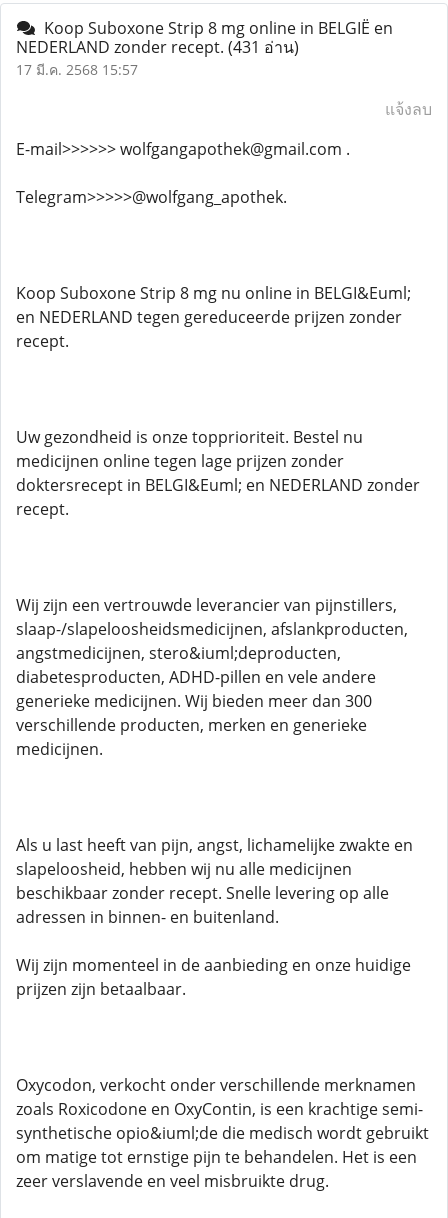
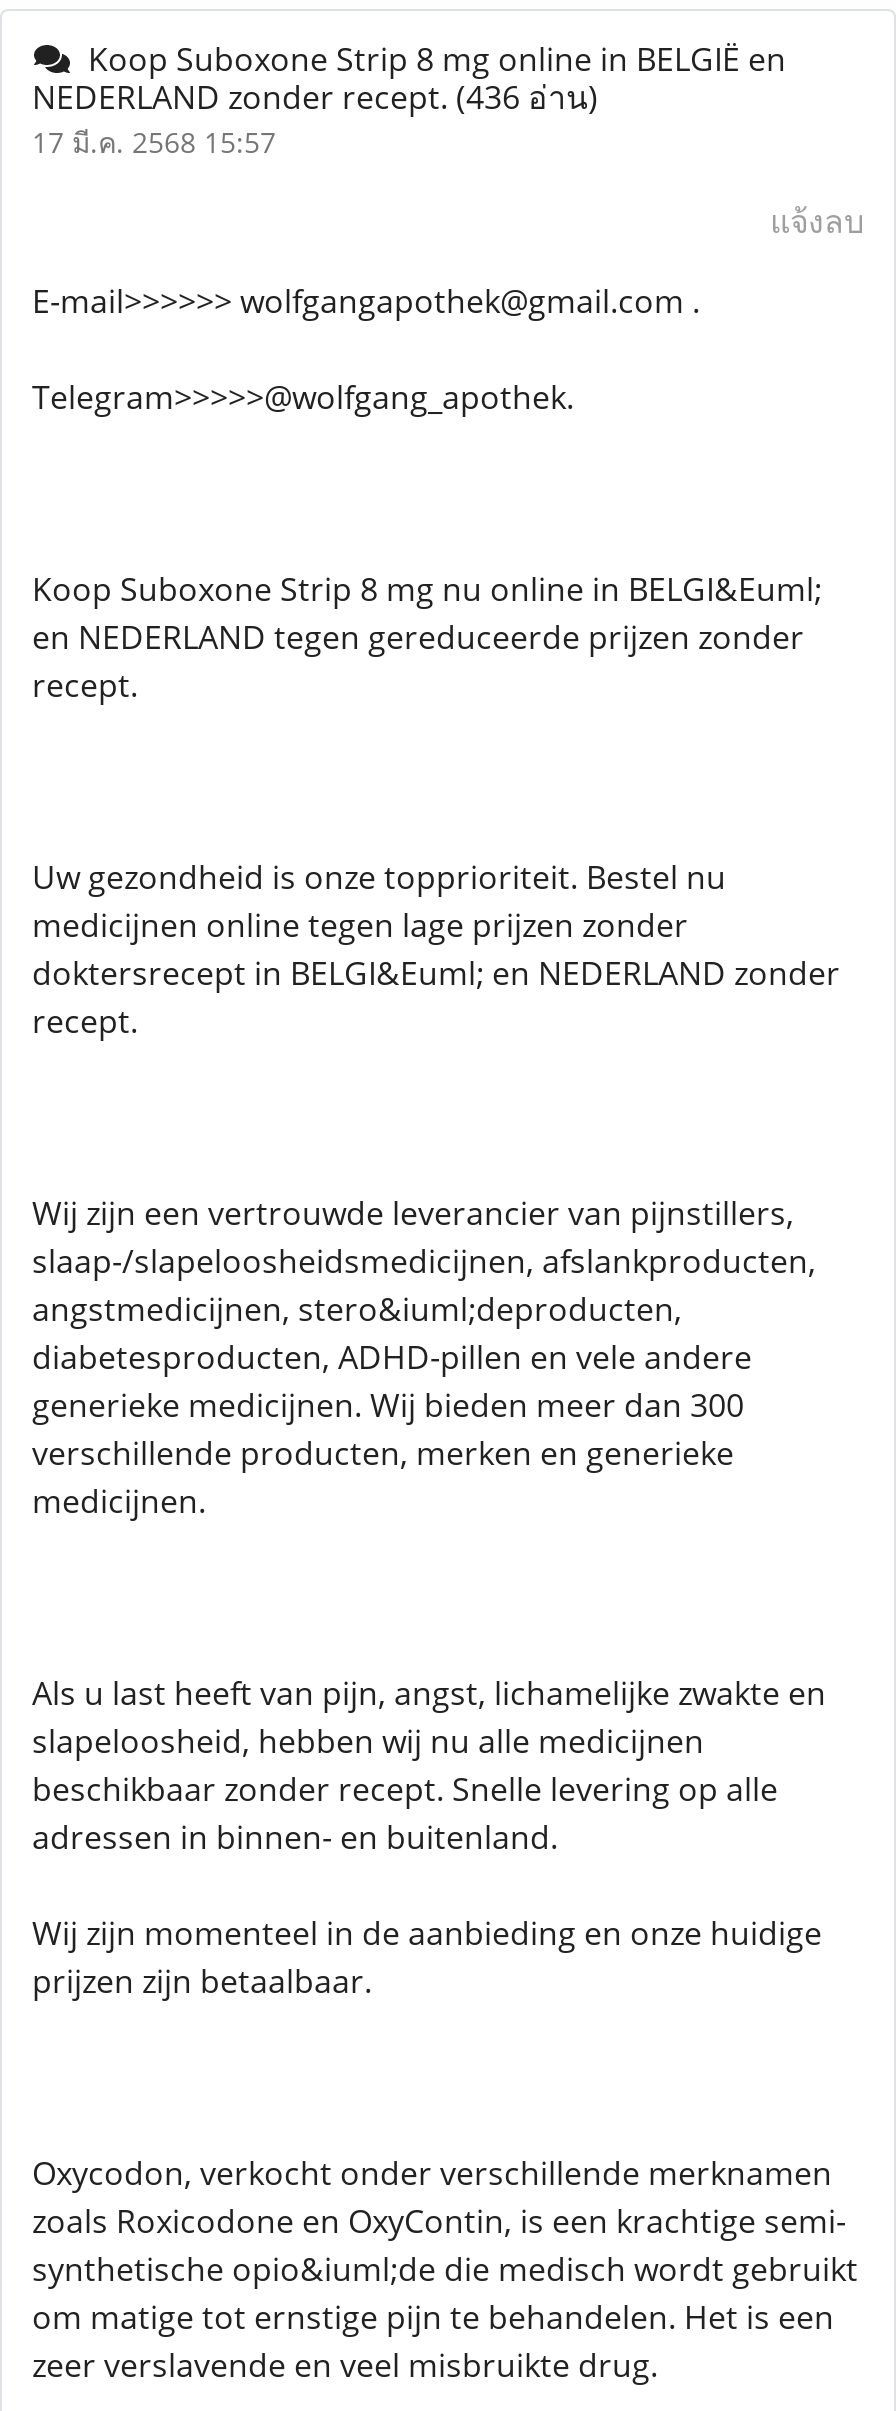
- NEDERLAND zonder recept. (431 อ่าน)
+ NEDERLAND zonder recept. (436 อ่าน)
